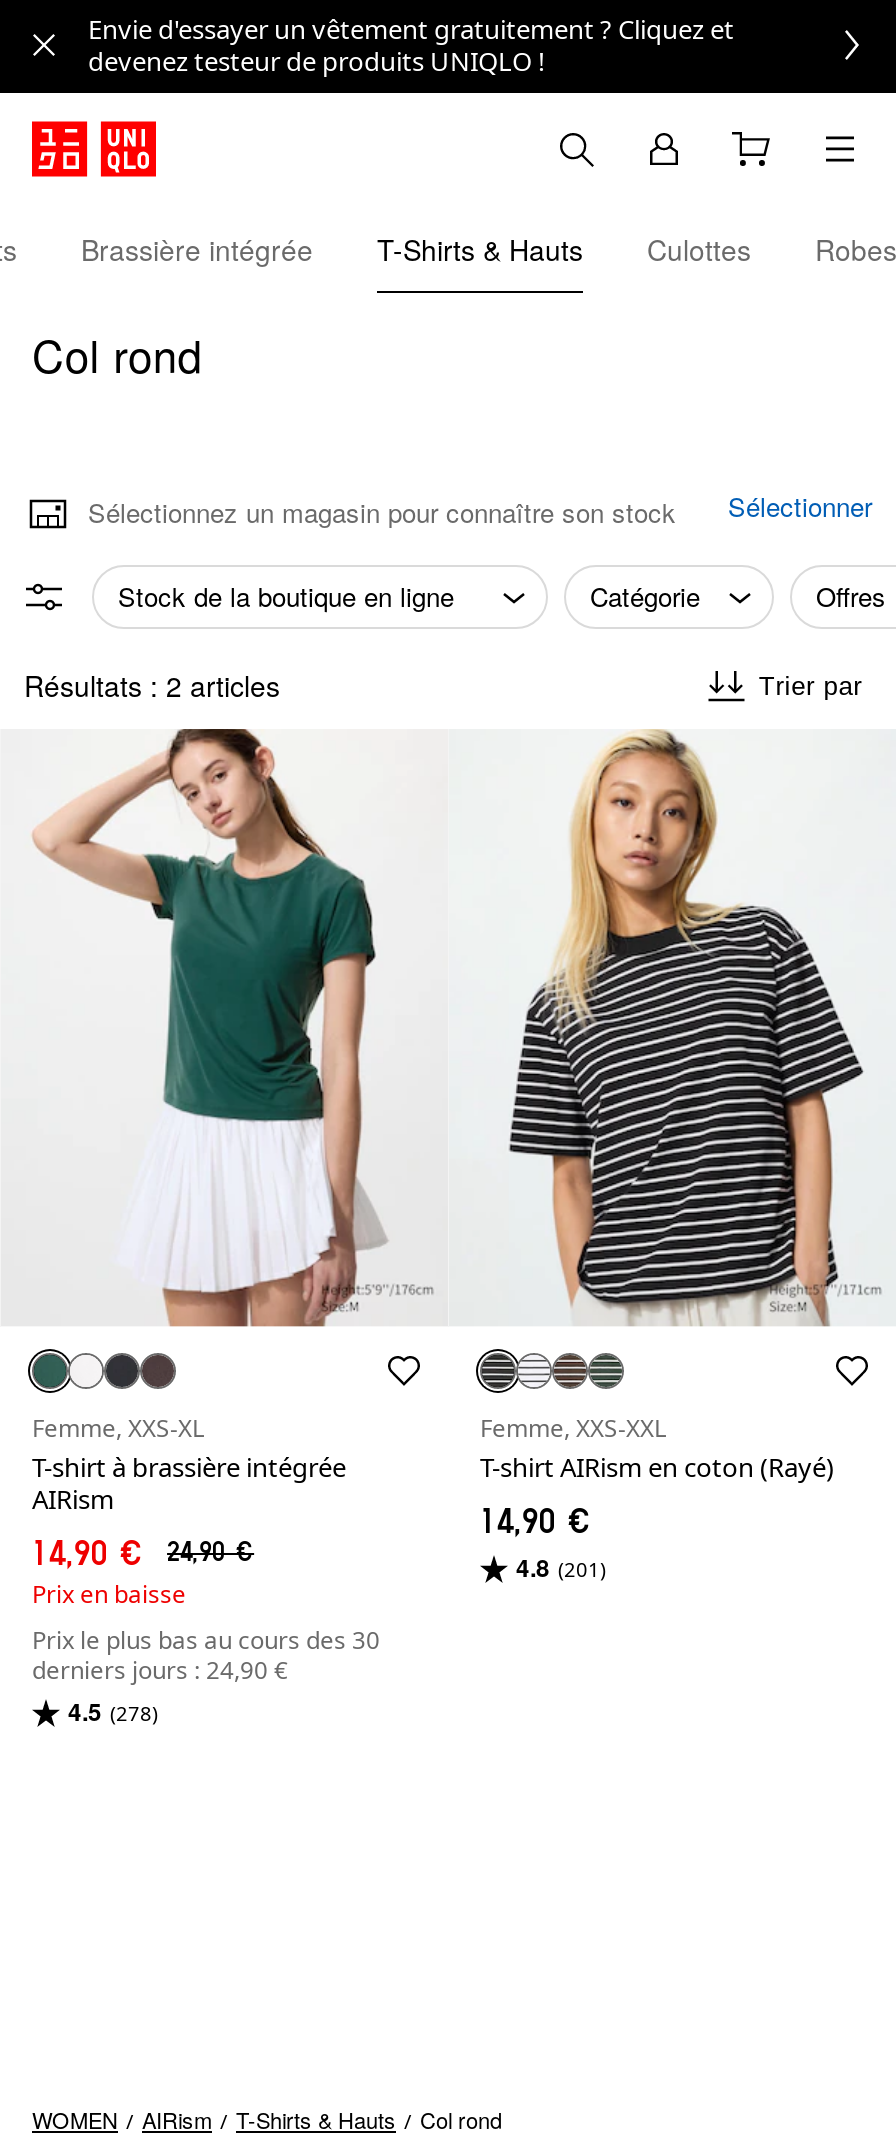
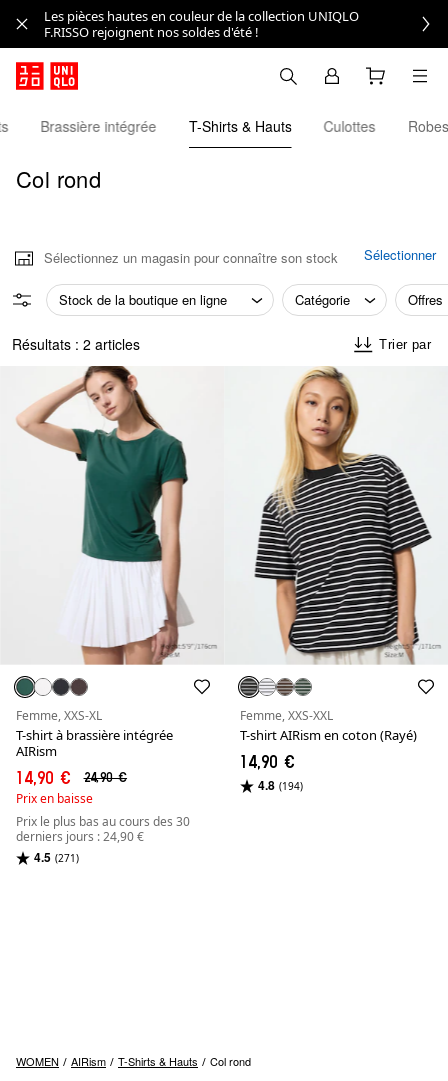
- Envie d'essayer un vêtement gratuitement ? Cliquez et
- devenez testeur de produits UNIQLO !
+ Les pièces hautes en couleur de la collection UNIQLO
+ F.RISSO rejoignent nos soldes d'été !

- 4.8 (201)
+ 4.8 (194)

- 4.5 (278)
+ 4.5 (271)
